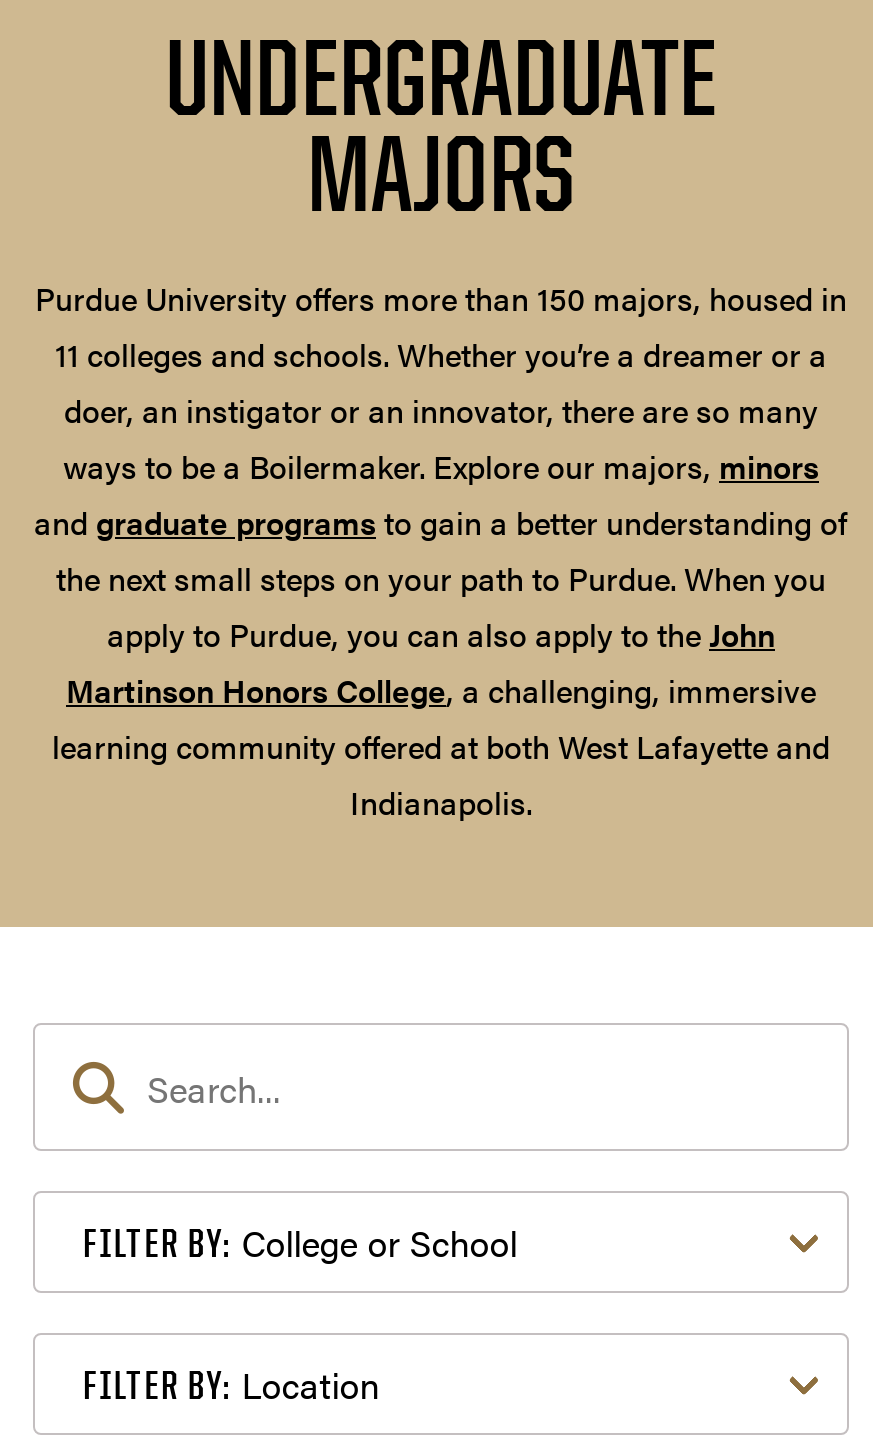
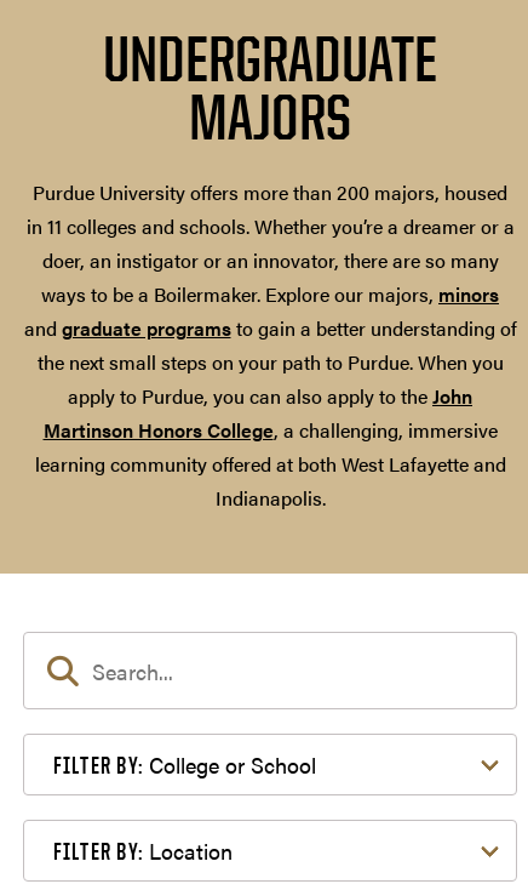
- Purdue University offers more than 150 majors, housed in
- 11 colleges and schools. Whether you’re a dreamer or a
+ Purdue University offers more than 200 majors, housed
+ in 11 colleges and schools. Whether you’re a dreamer or a
